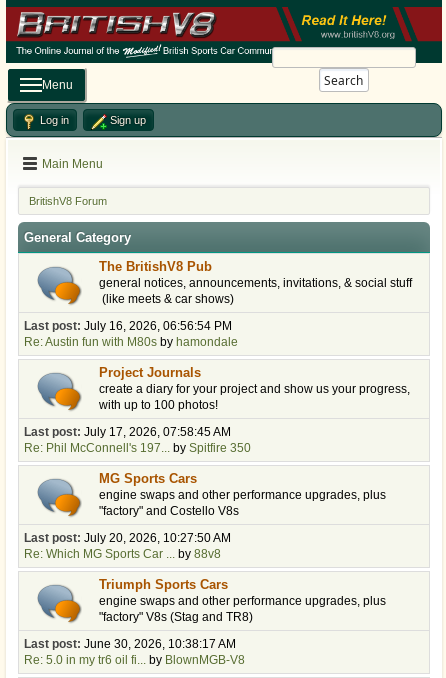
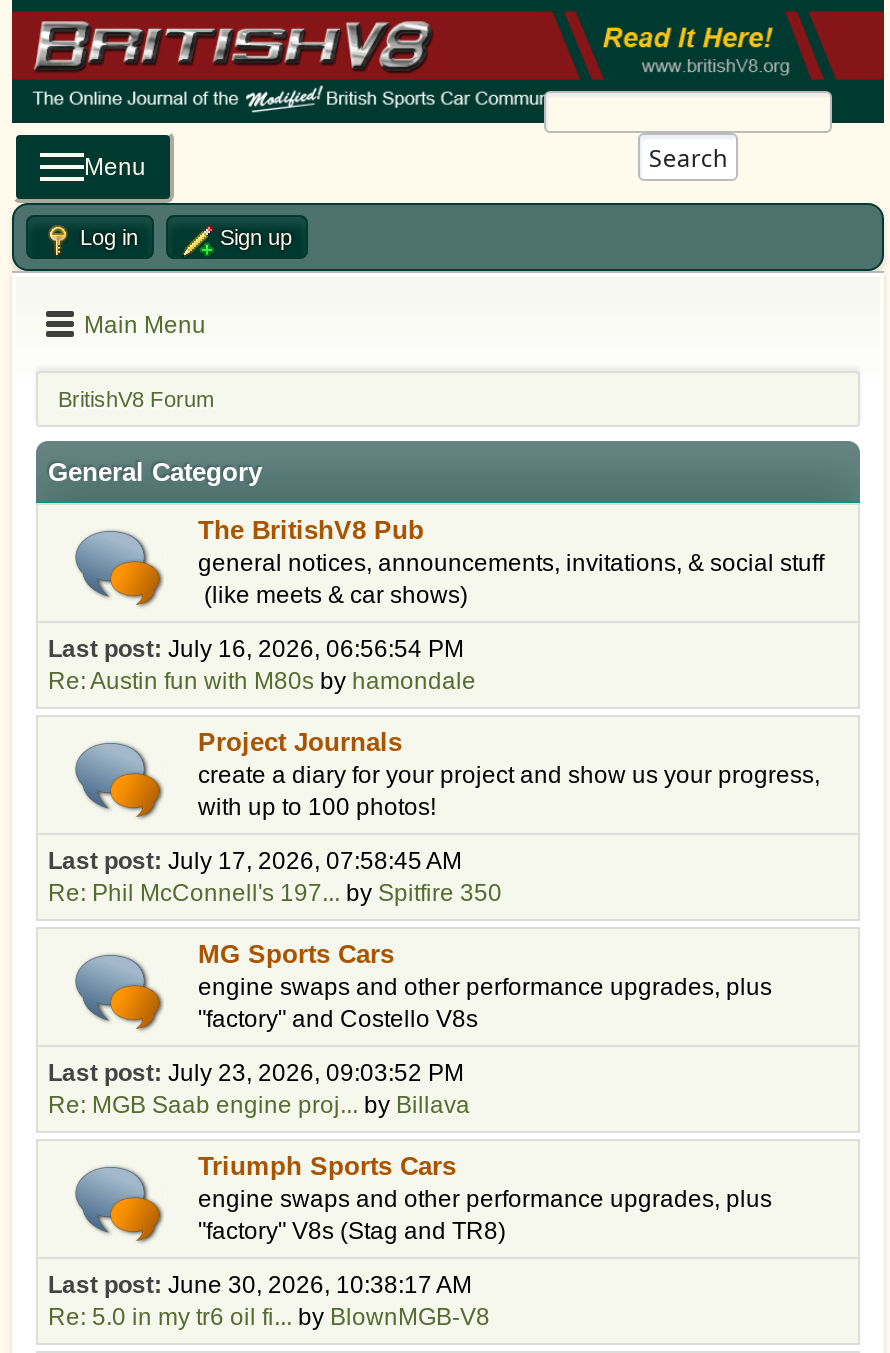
- Last post: July 20, 2026, 10:27:50 AM
- Re: Which MG Sports Car ... by 88v8
+ Last post: July 23, 2026, 09:03:52 PM
+ Re: MGB Saab engine proj... by Billava
